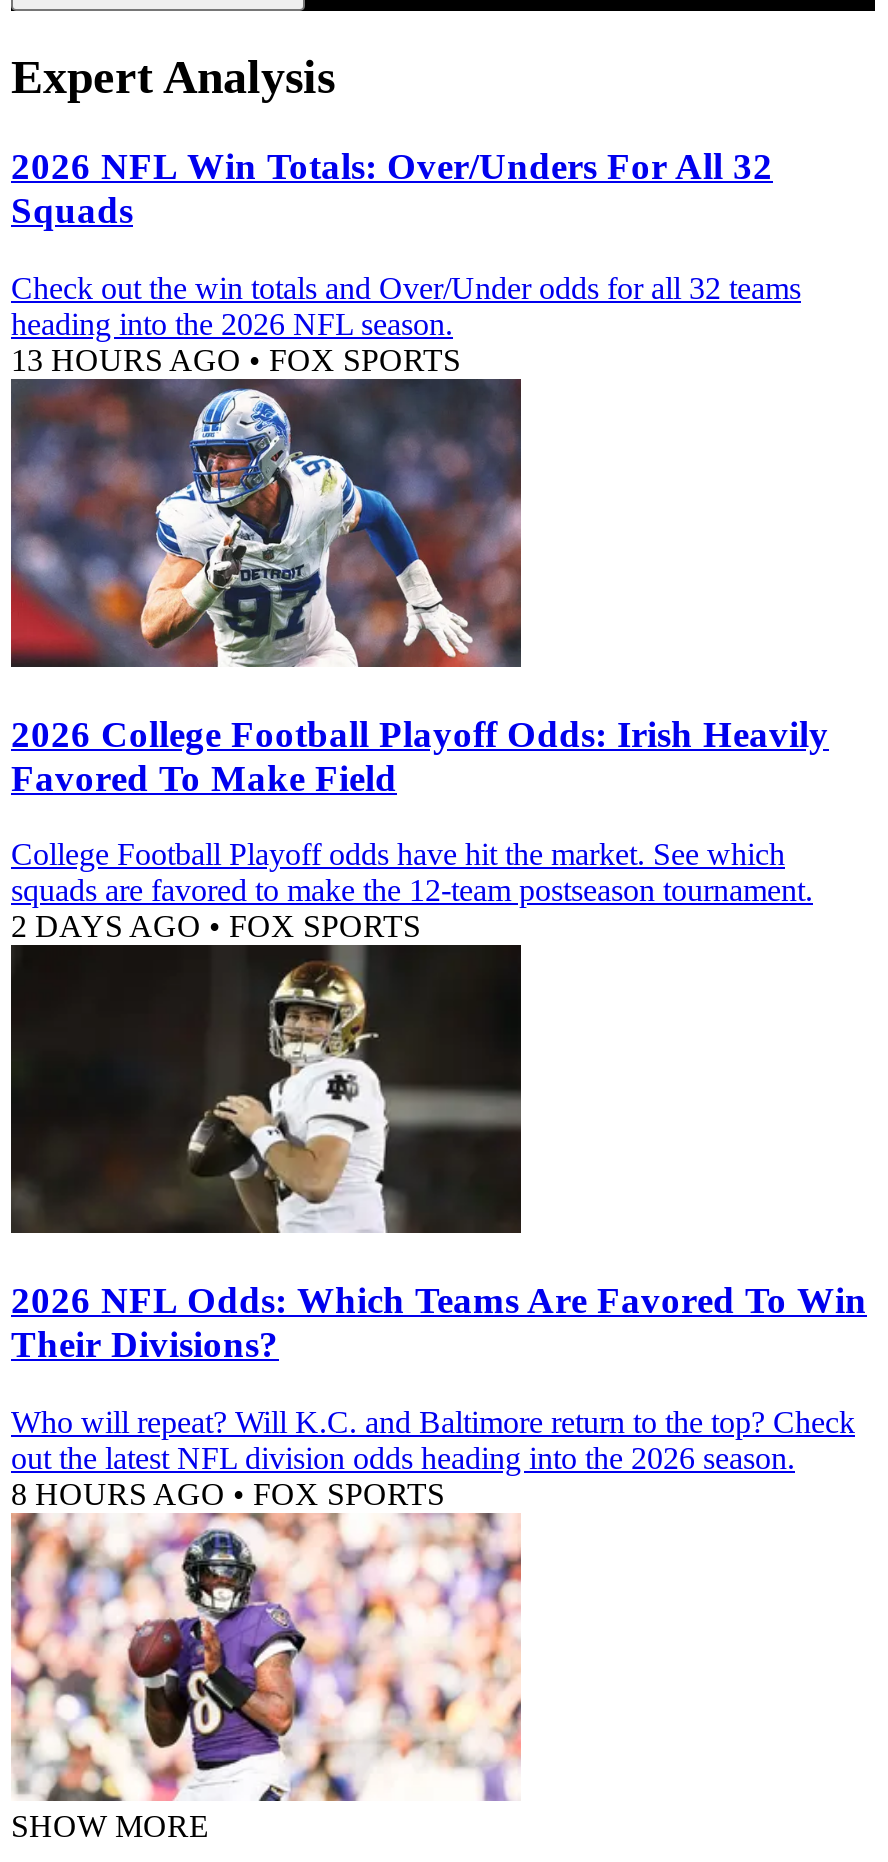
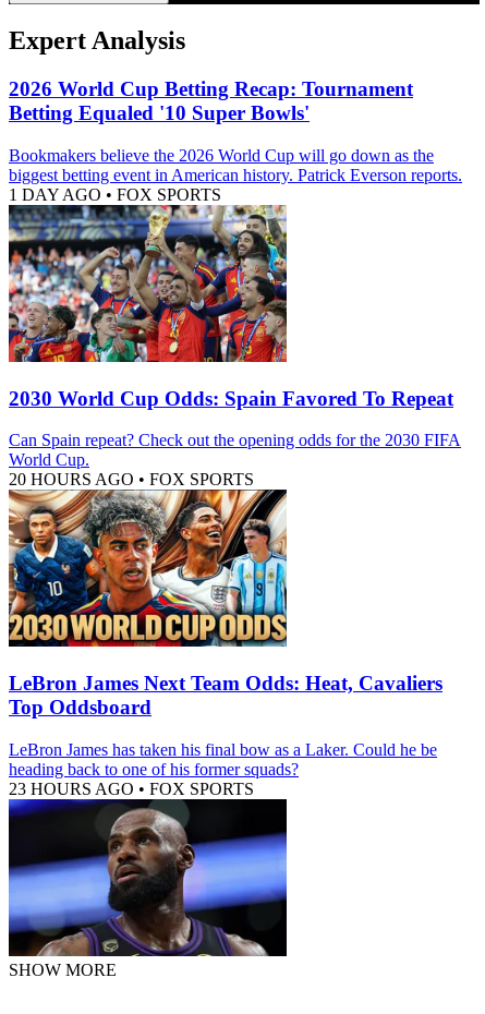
- 2026 NFL Win Totals: Over/Unders For All 32
- Squads
+ 2026 World Cup Betting Recap: Tournament
+ Betting Equaled '10 Super Bowls'

- Check out the win totals and Over/Under odds for all 32 teams
- heading into the 2026 NFL season.
- 13 HOURS AGO • FOX SPORTS
+ Bookmakers believe the 2026 World Cup will go down as the
+ biggest betting event in American history. Patrick Everson reports.
+ 1 DAY AGO • FOX SPORTS

- [image]
- 2026 College Football Playoff Odds: Irish Heavily
- Favored To Make Field
+ [image]
+ 2030 World Cup Odds: Spain Favored To Repeat

- College Football Playoff odds have hit the market. See which
- squads are favored to make the 12-team postseason tournament.
- 2 DAYS AGO • FOX SPORTS
+ Can Spain repeat? Check out the opening odds for the 2030 FIFA
+ World Cup.
+ 20 HOURS AGO • FOX SPORTS

- [image]
- 2026 NFL Odds: Which Teams Are Favored To Win
- Their Divisions?
+ [image]
+ LeBron James Next Team Odds: Heat, Cavaliers
+ Top Oddsboard

- Who will repeat? Will K.C. and Baltimore return to the top? Check
- out the latest NFL division odds heading into the 2026 season.
- 8 HOURS AGO • FOX SPORTS
+ LeBron James has taken his final bow as a Laker. Could he be
+ heading back to one of his former squads?
+ 23 HOURS AGO • FOX SPORTS

- [image]
+ [image]
